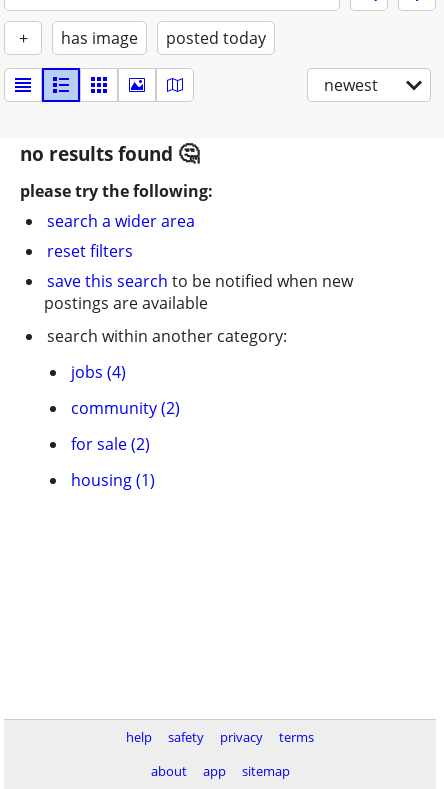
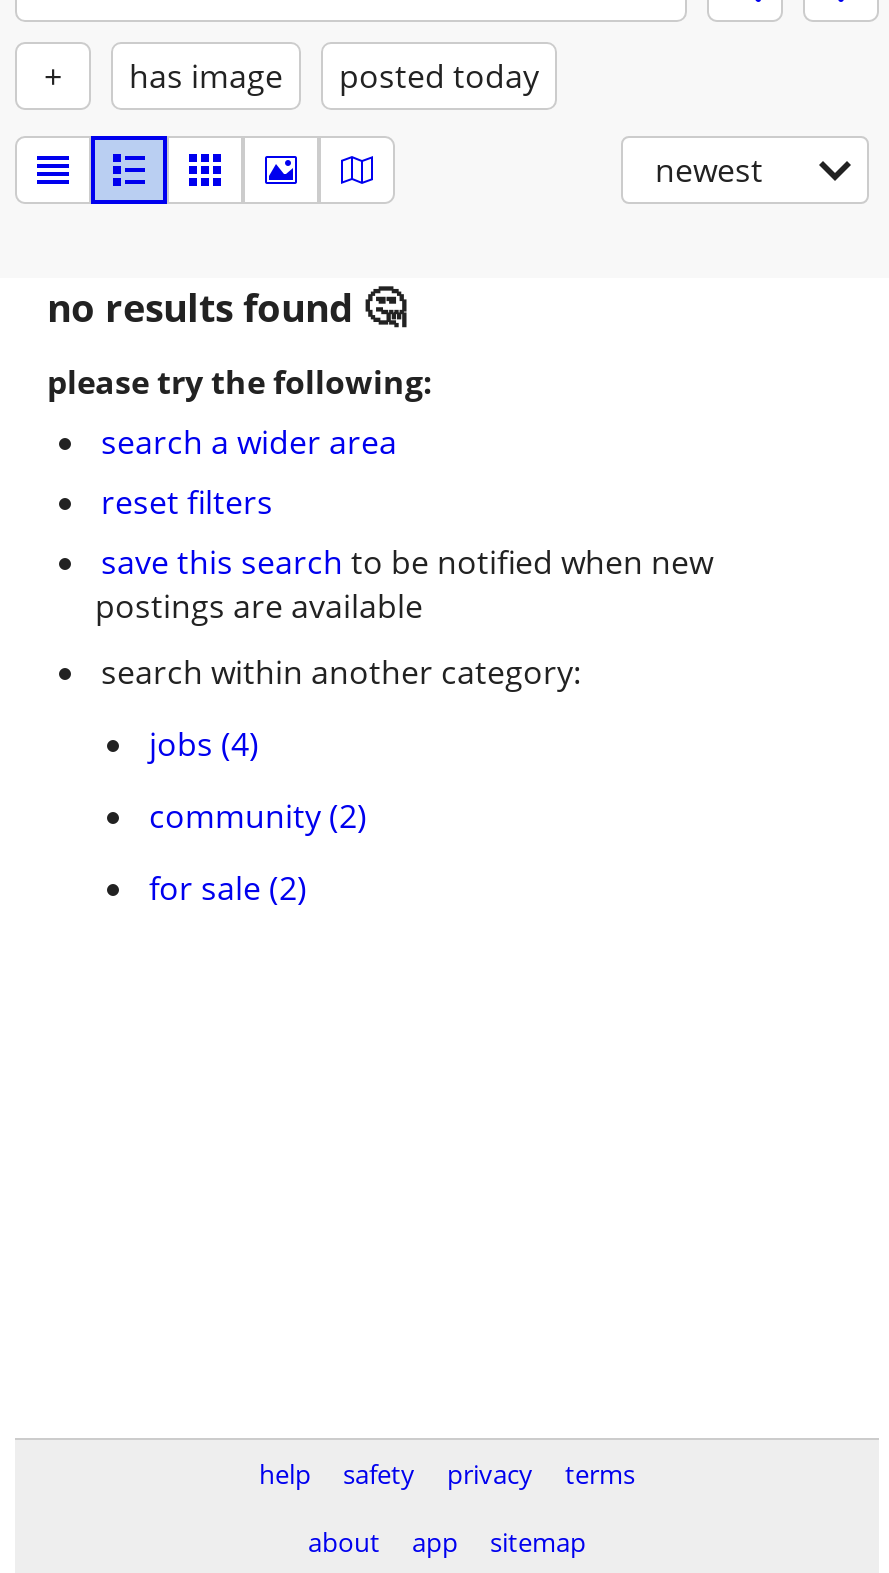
- housing (1)
